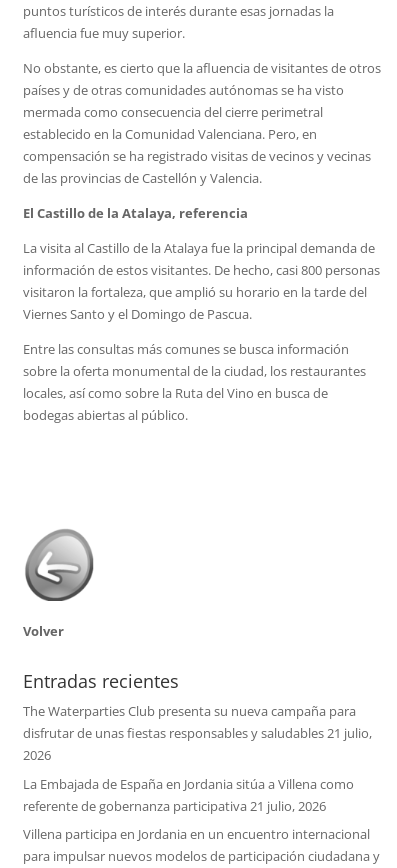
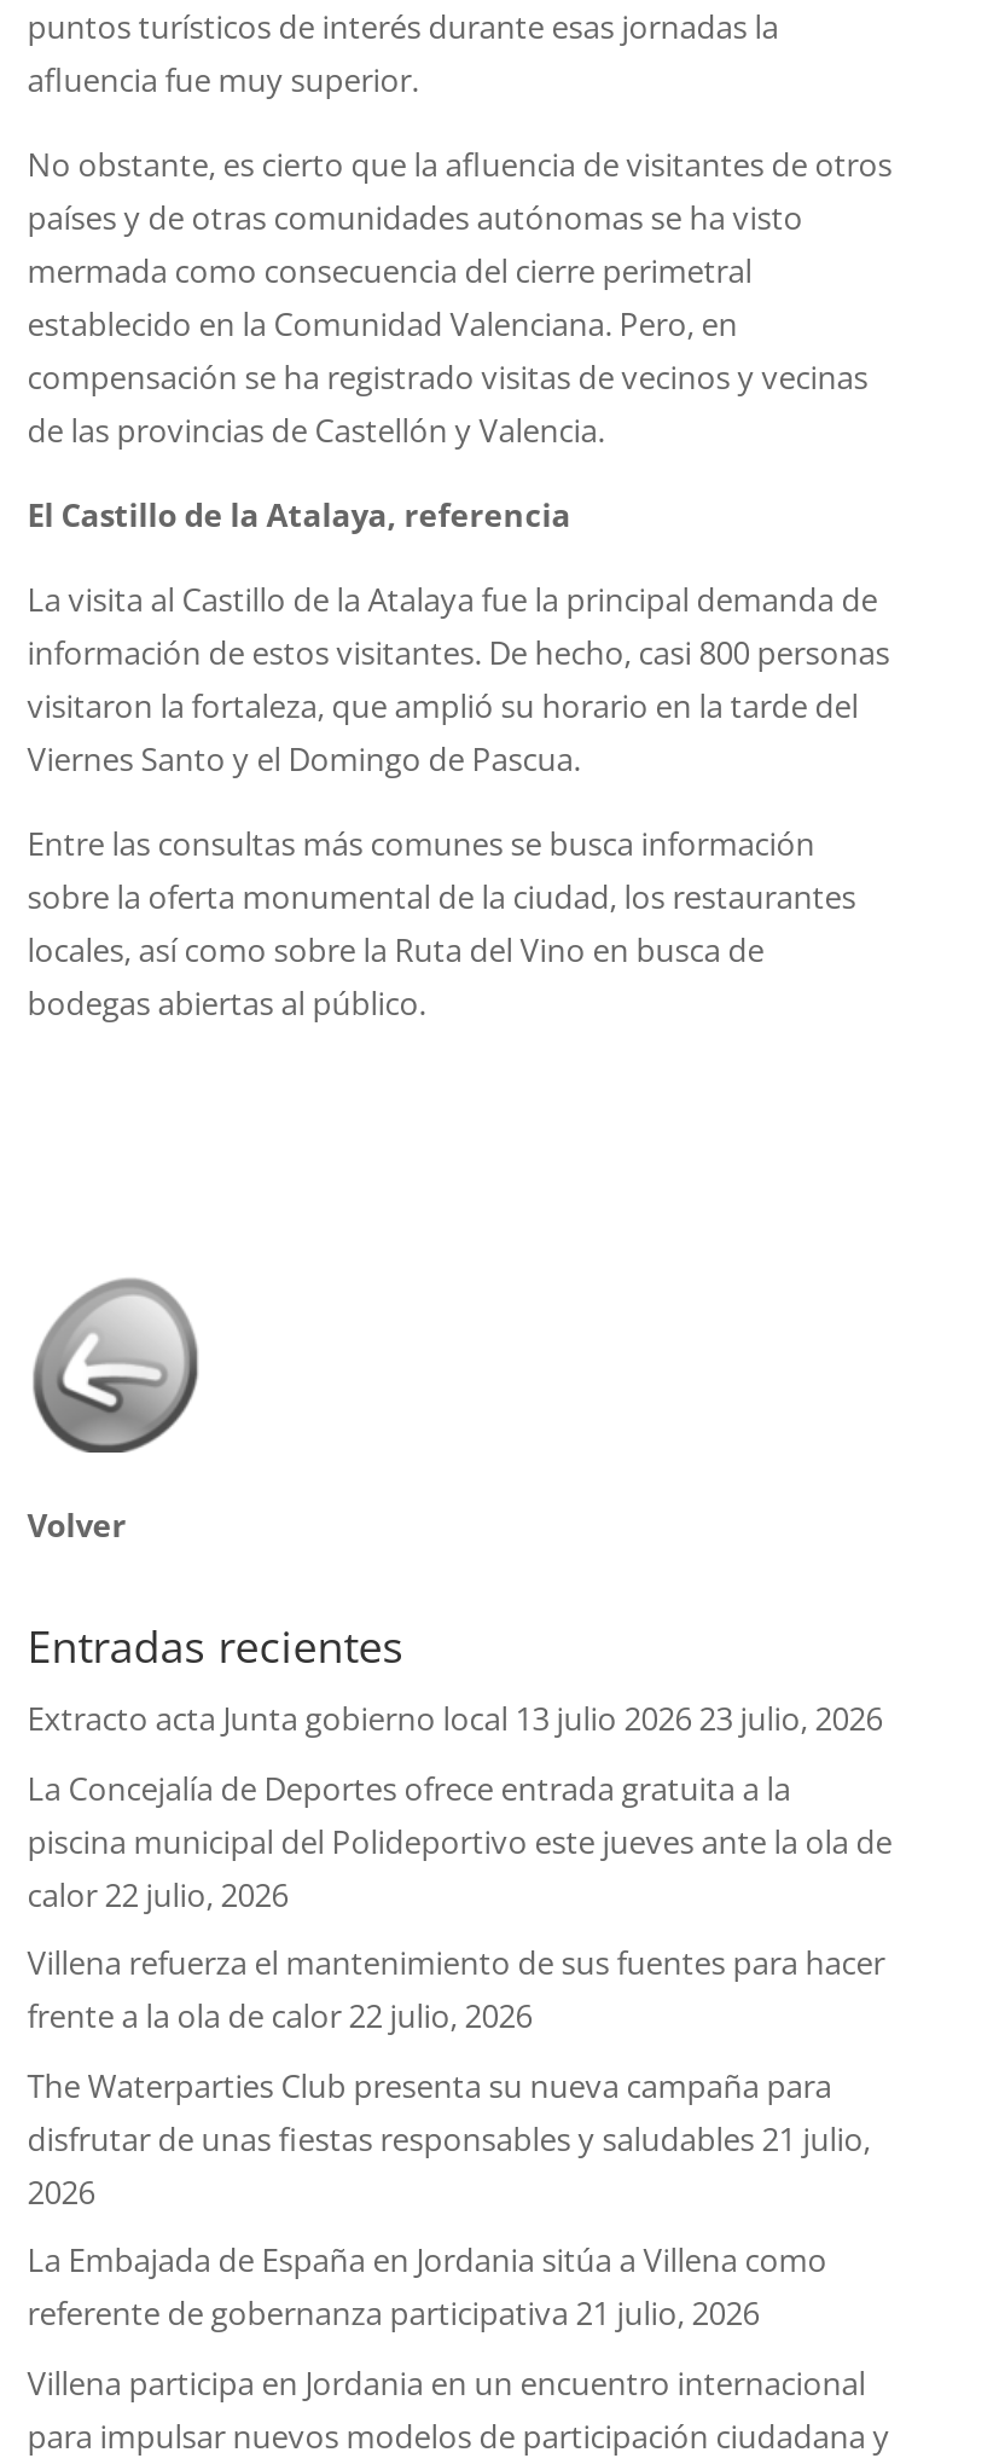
+ Extracto acta Junta gobierno local 13 julio 2026 23 julio, 2026
+ La Concejalía de Deportes ofrece entrada gratuita a la
+ piscina municipal del Polideportivo este jueves ante la ola de
+ calor 22 julio, 2026
+ Villena refuerza el mantenimiento de sus fuentes para hacer
+ frente a la ola de calor 22 julio, 2026
